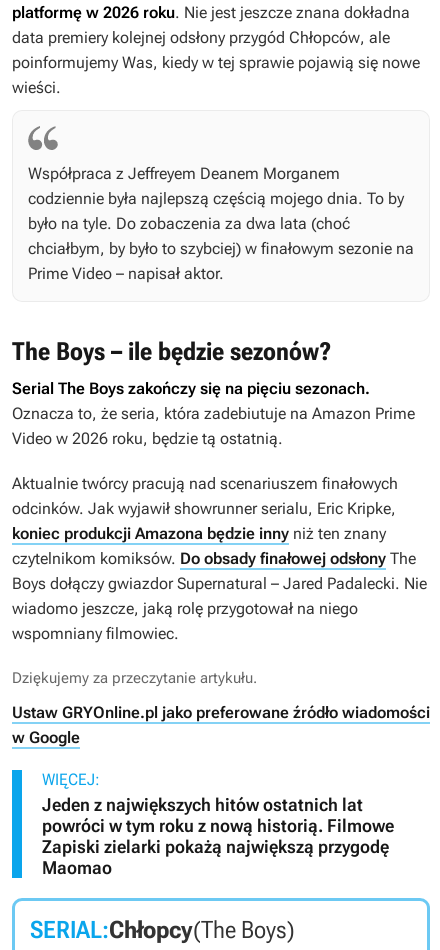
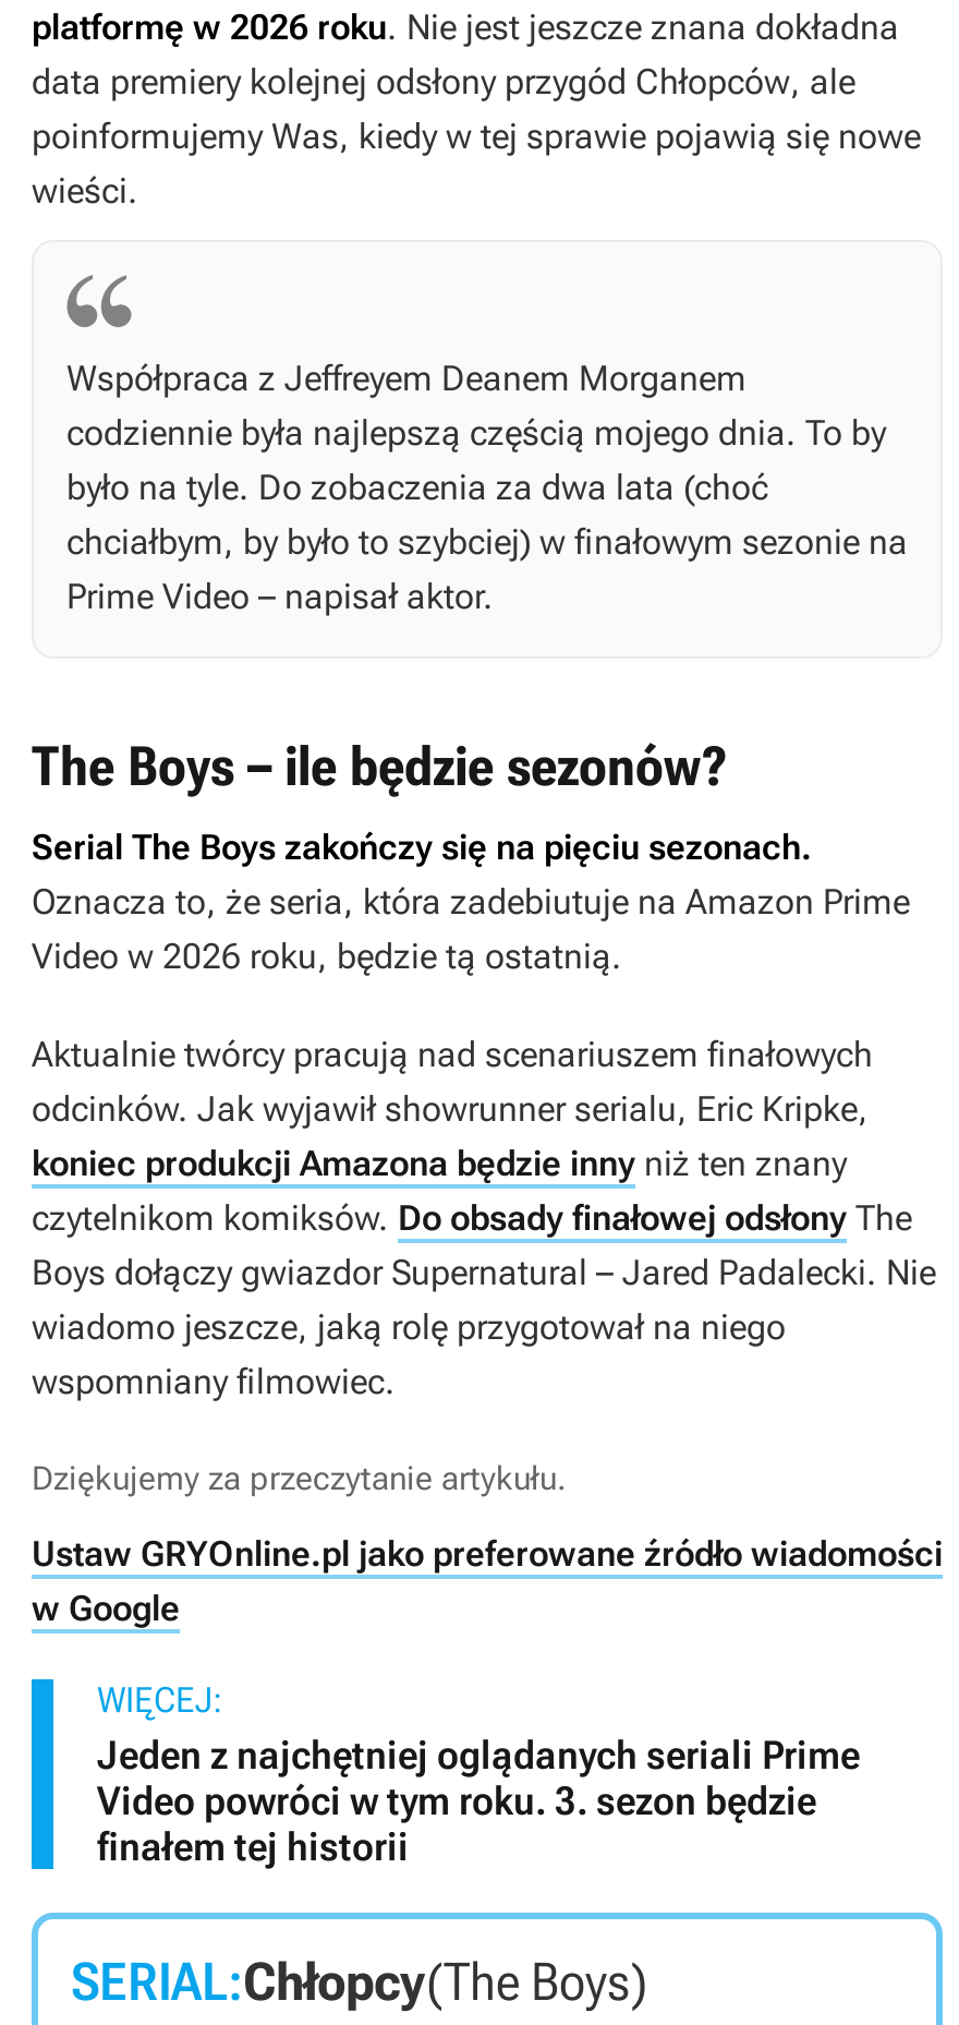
- Jeden z największych hitów ostatnich lat
- powróci w tym roku z nową historią. Filmowe
- Zapiski zielarki pokażą największą przygodę
- Maomao
+ Jeden z najchętniej oglądanych seriali Prime
+ Video powróci w tym roku. 3. sezon będzie
+ finałem tej historii
